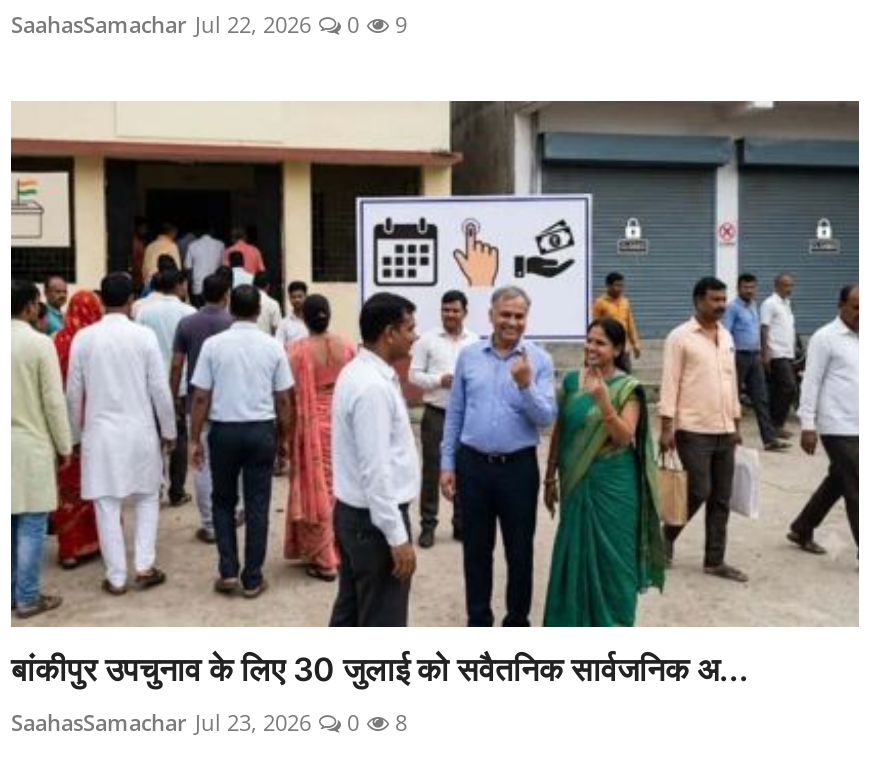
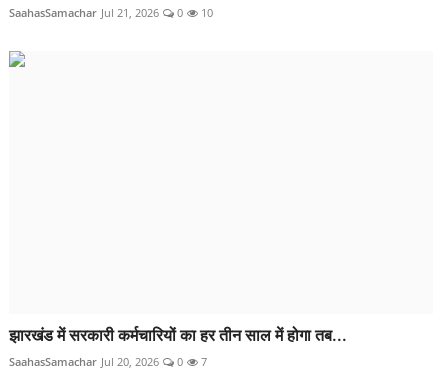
- SaahasSamachar Jul 22, 2026
+ SaahasSamachar Jul 21, 2026

- 9
+ 10

- [image]

- बांकीपुर उपचुनाव के लिए 30 जुलाई को सवैतनिक सार्वजनिक अ...
- SaahasSamachar Jul 23, 2026
+ झारखंड में सरकारी कर्मचारियों का हर तीन साल में होगा तब...
+ SaahasSamachar Jul 20, 2026

- 8
+ 7
